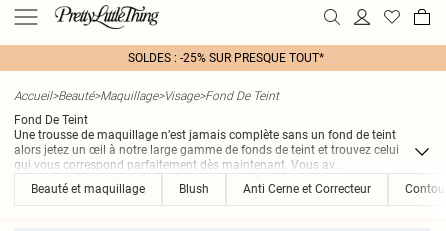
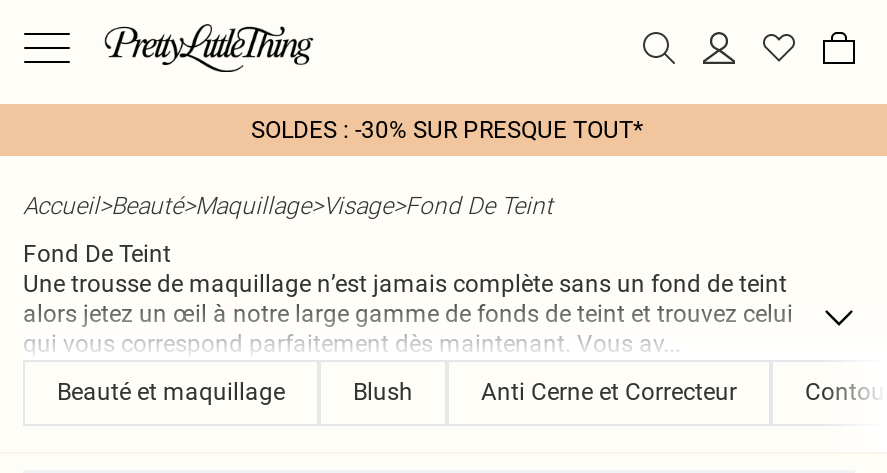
- SOLDES : -25% SUR PRESQUE TOUT*
+ SOLDES : -30% SUR PRESQUE TOUT*
